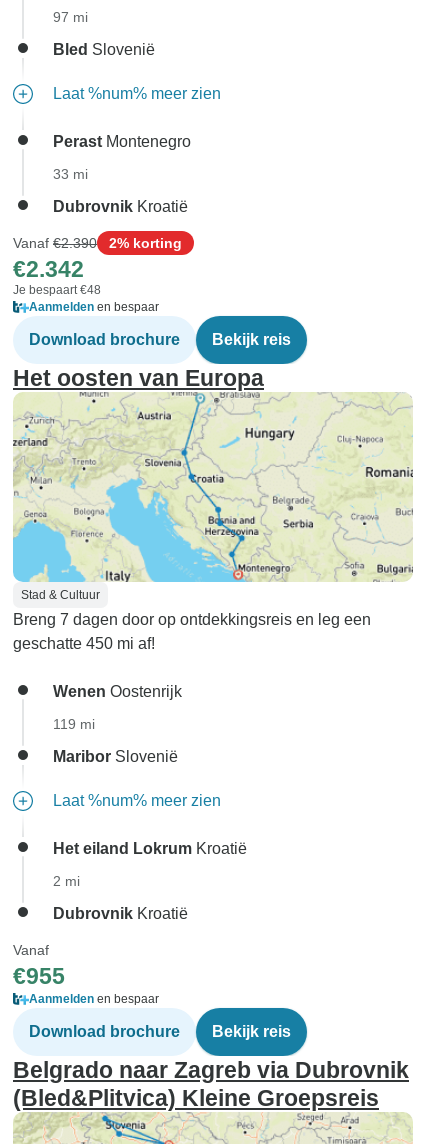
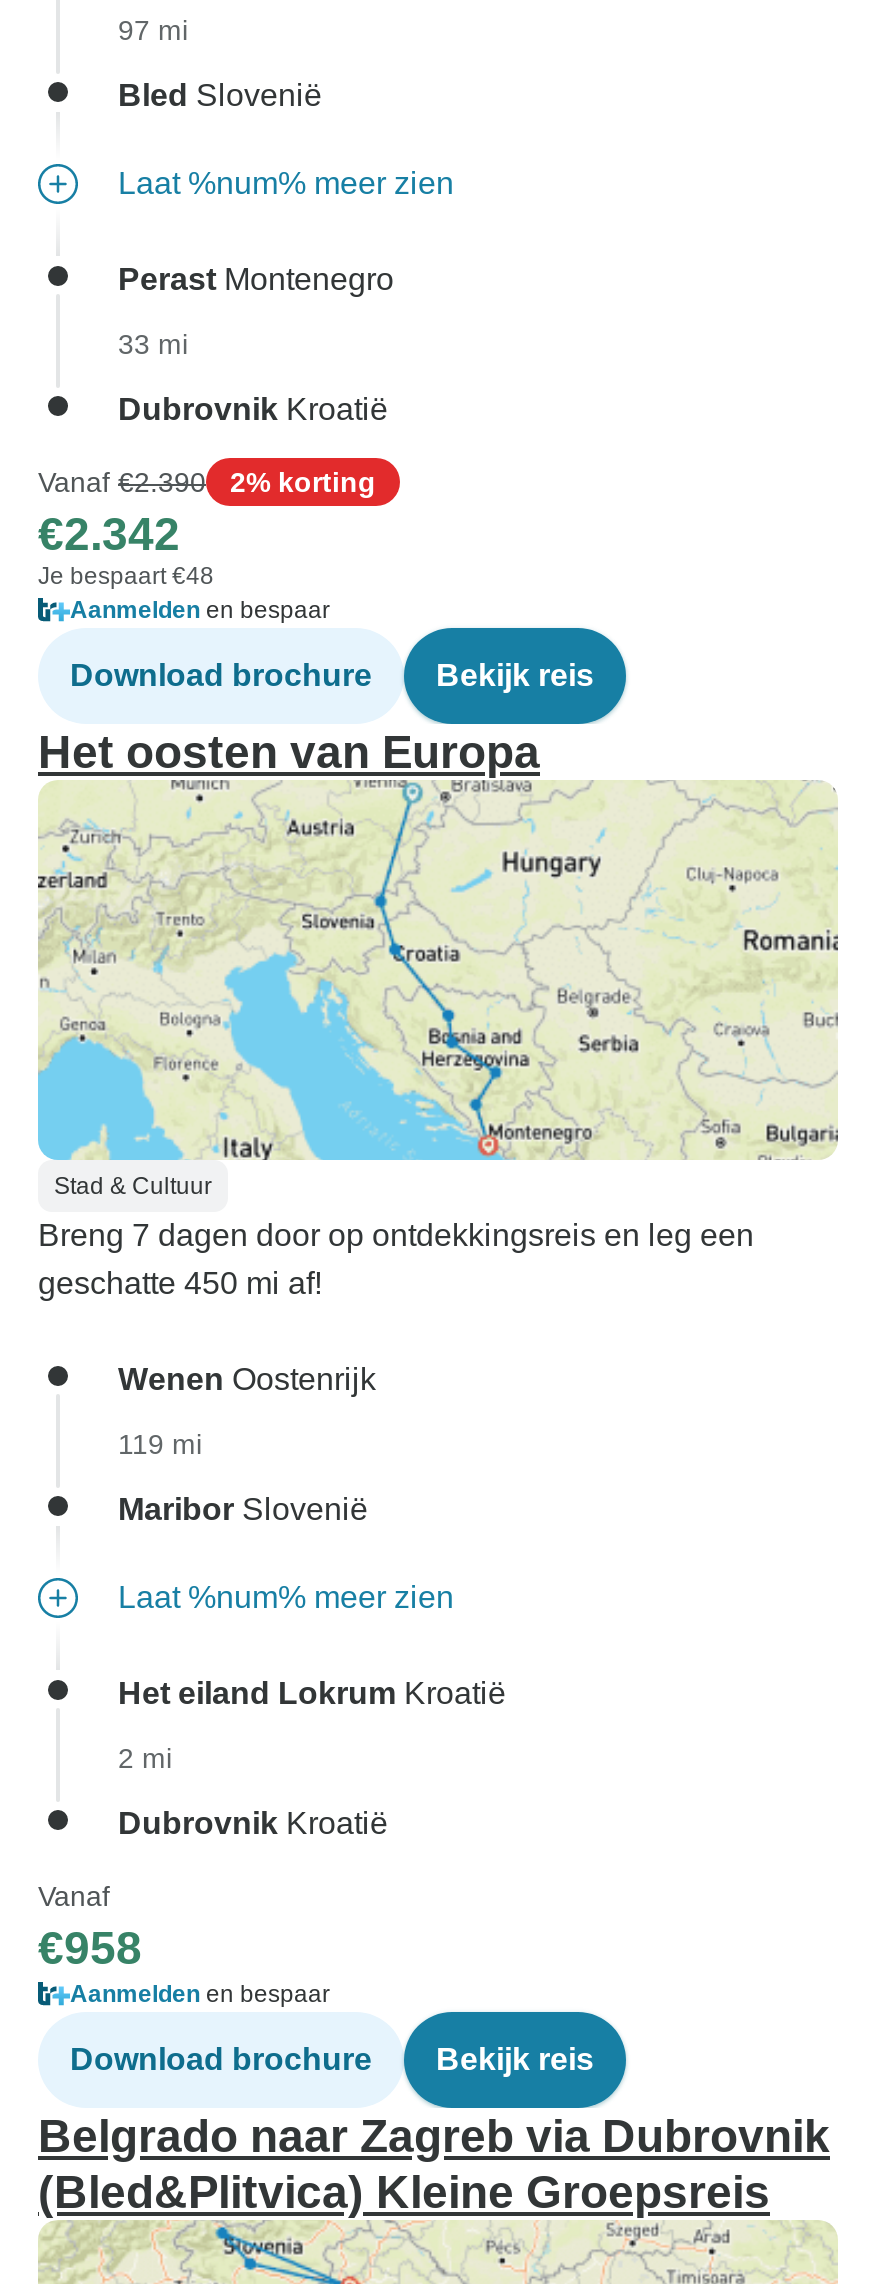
- €955
+ €958
